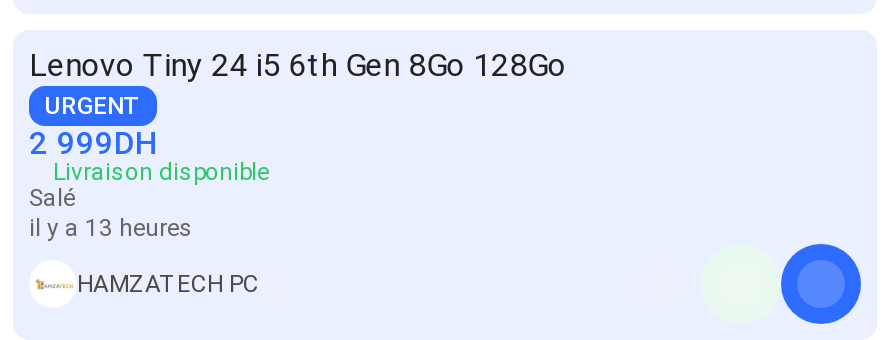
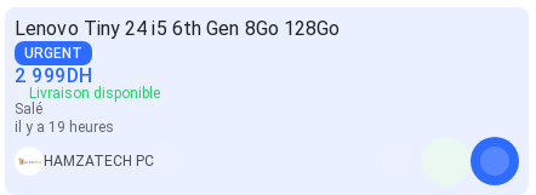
- il y a 13 heures
+ il y a 19 heures
